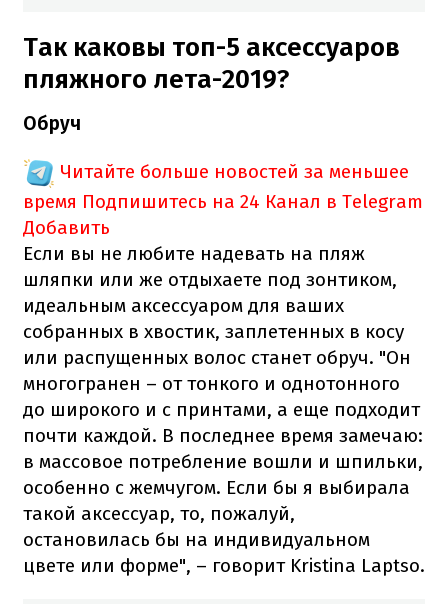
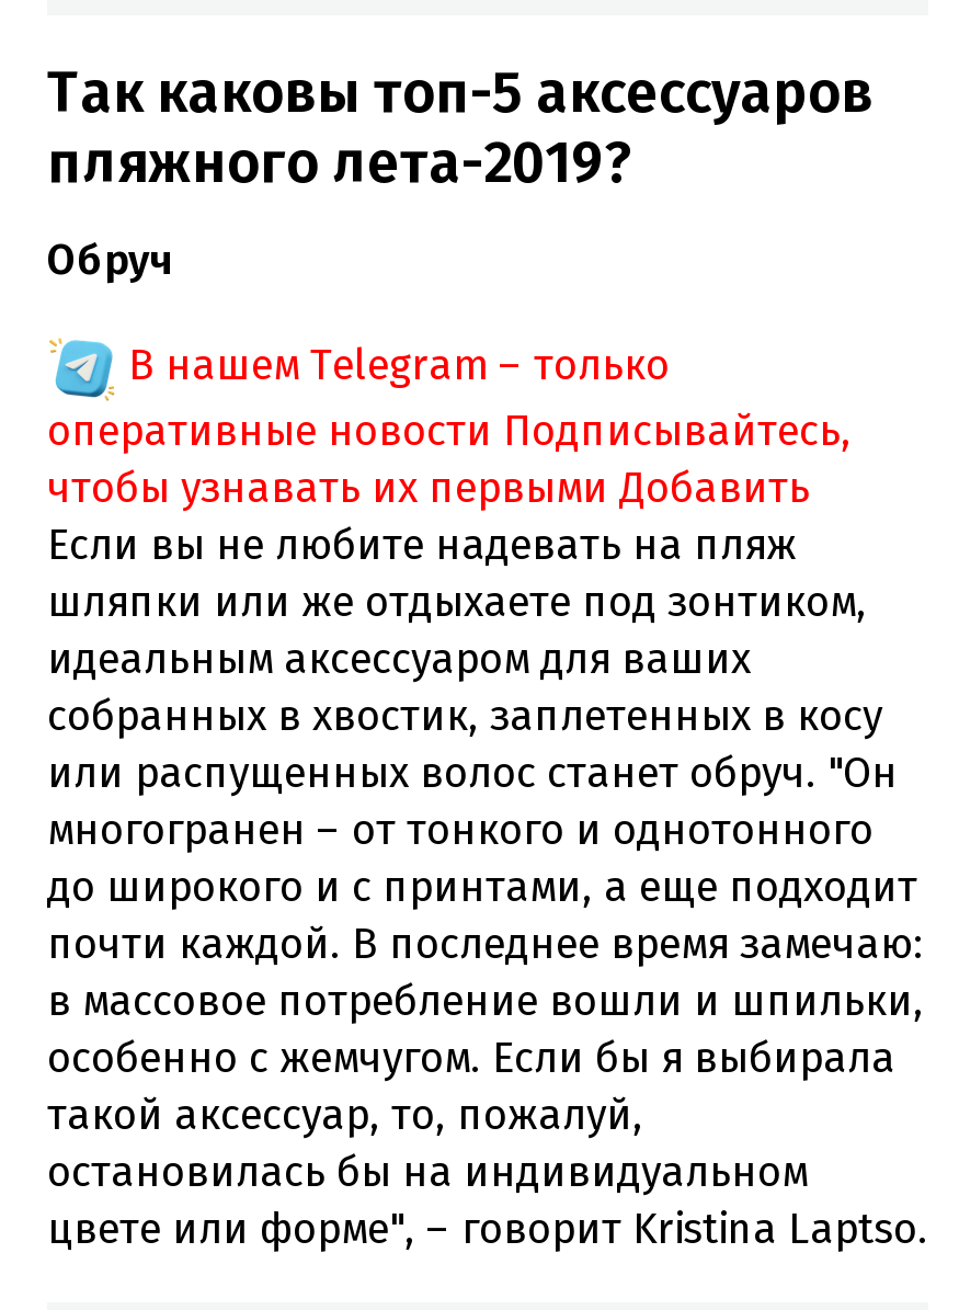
- Читайте больше новостей за меньшее
- время Подпишитесь на 24 Канал в Telegram
- Добавить
+ В нашем Telegram – только
+ оперативные новости Подписывайтесь,
+ чтобы узнавать их первыми Добавить
